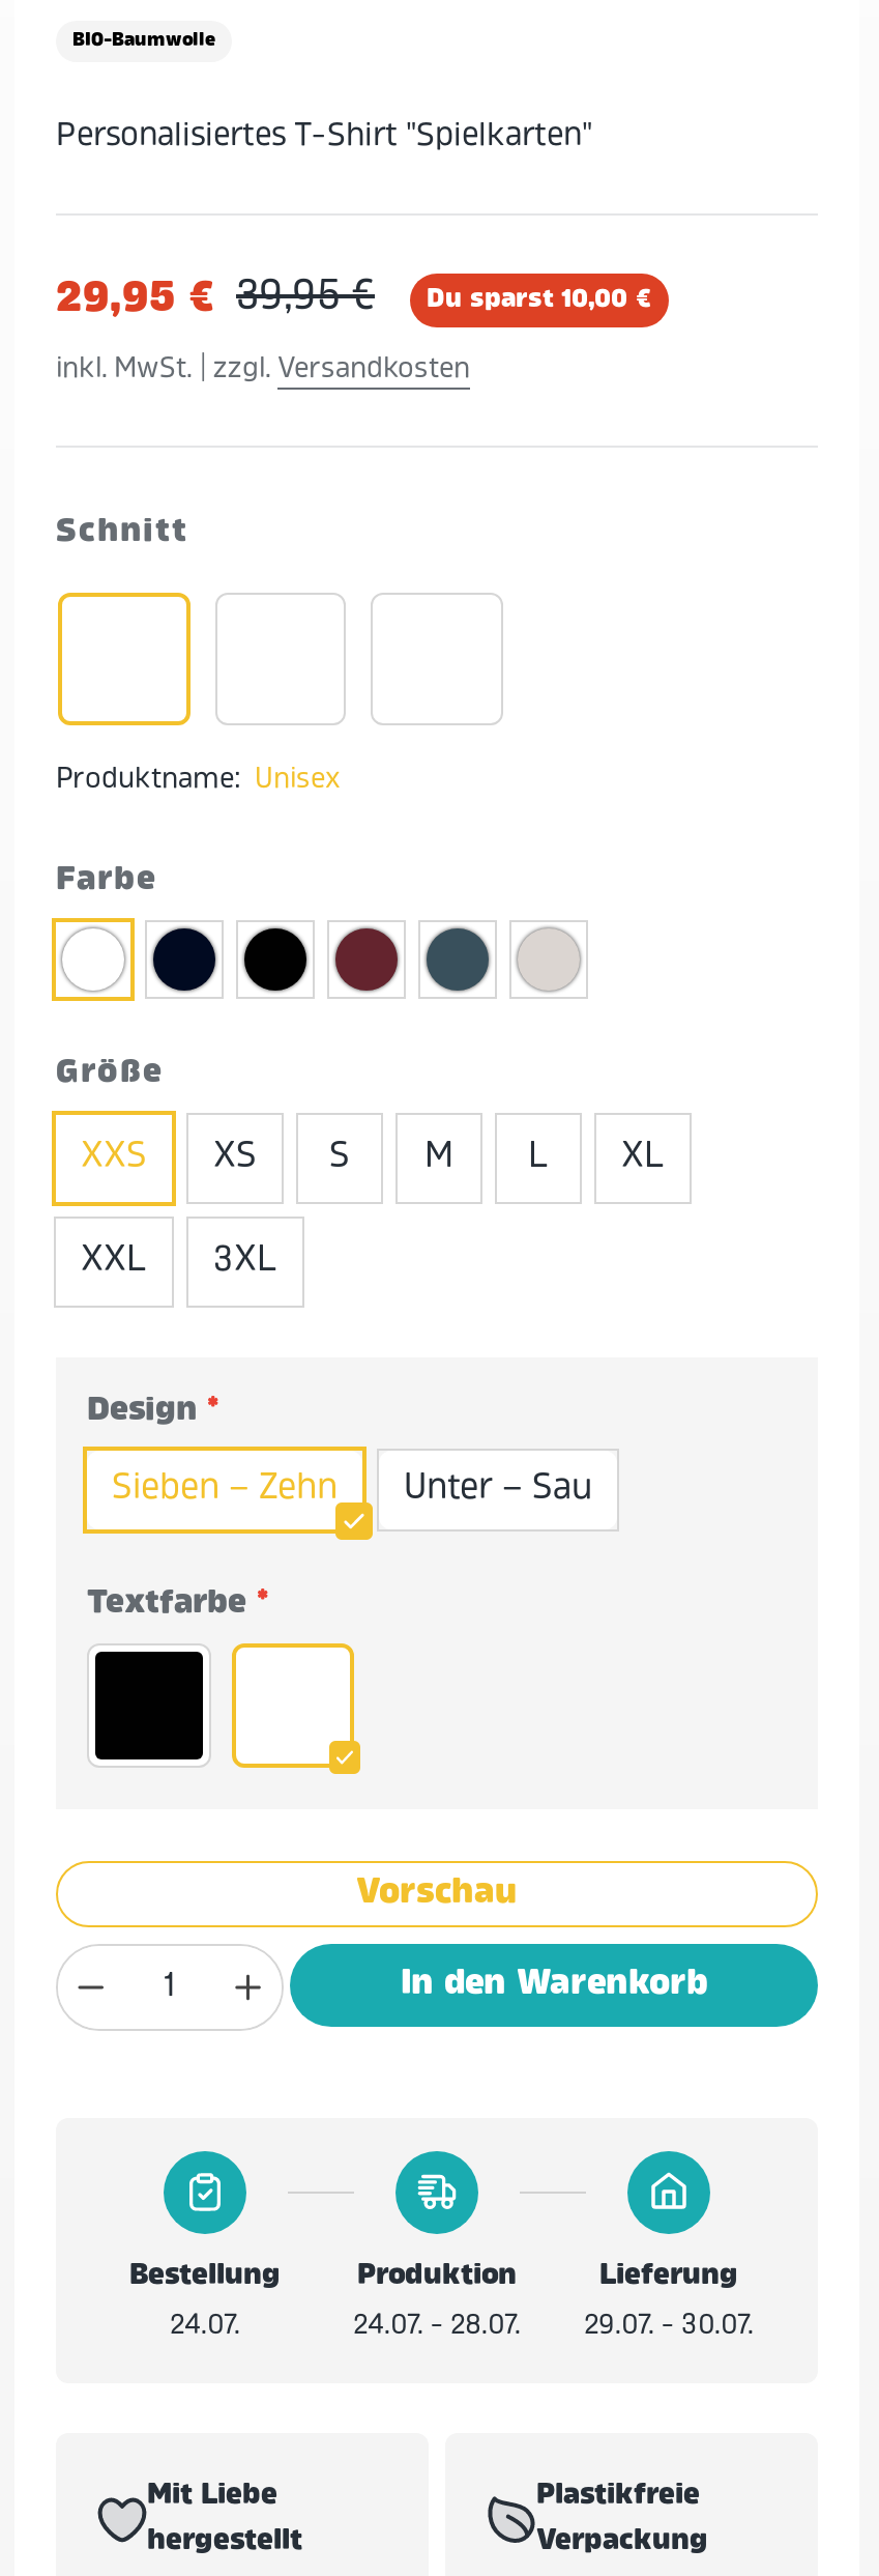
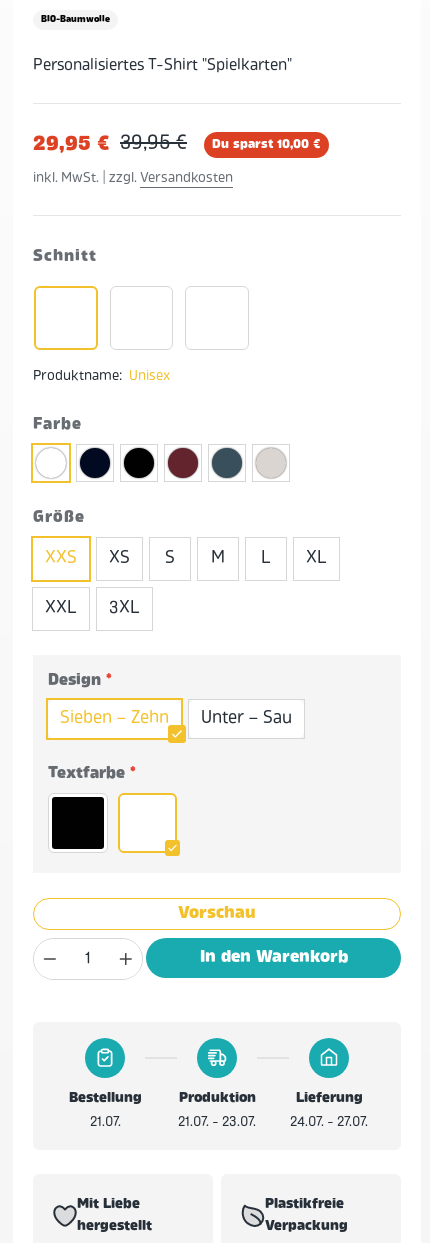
- 24.07.
+ 21.07.

- 24.07. - 28.07.
+ 21.07. - 23.07.

- 29.07. - 30.07.
+ 24.07. - 27.07.
